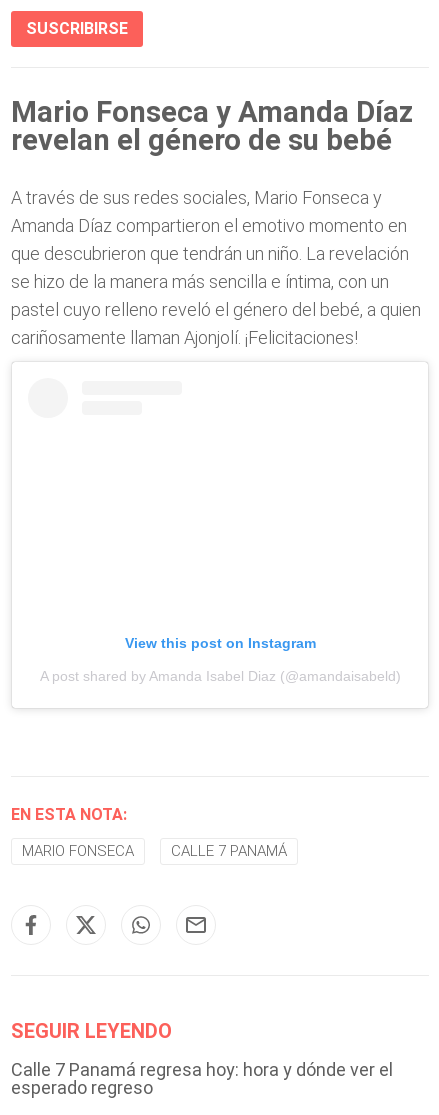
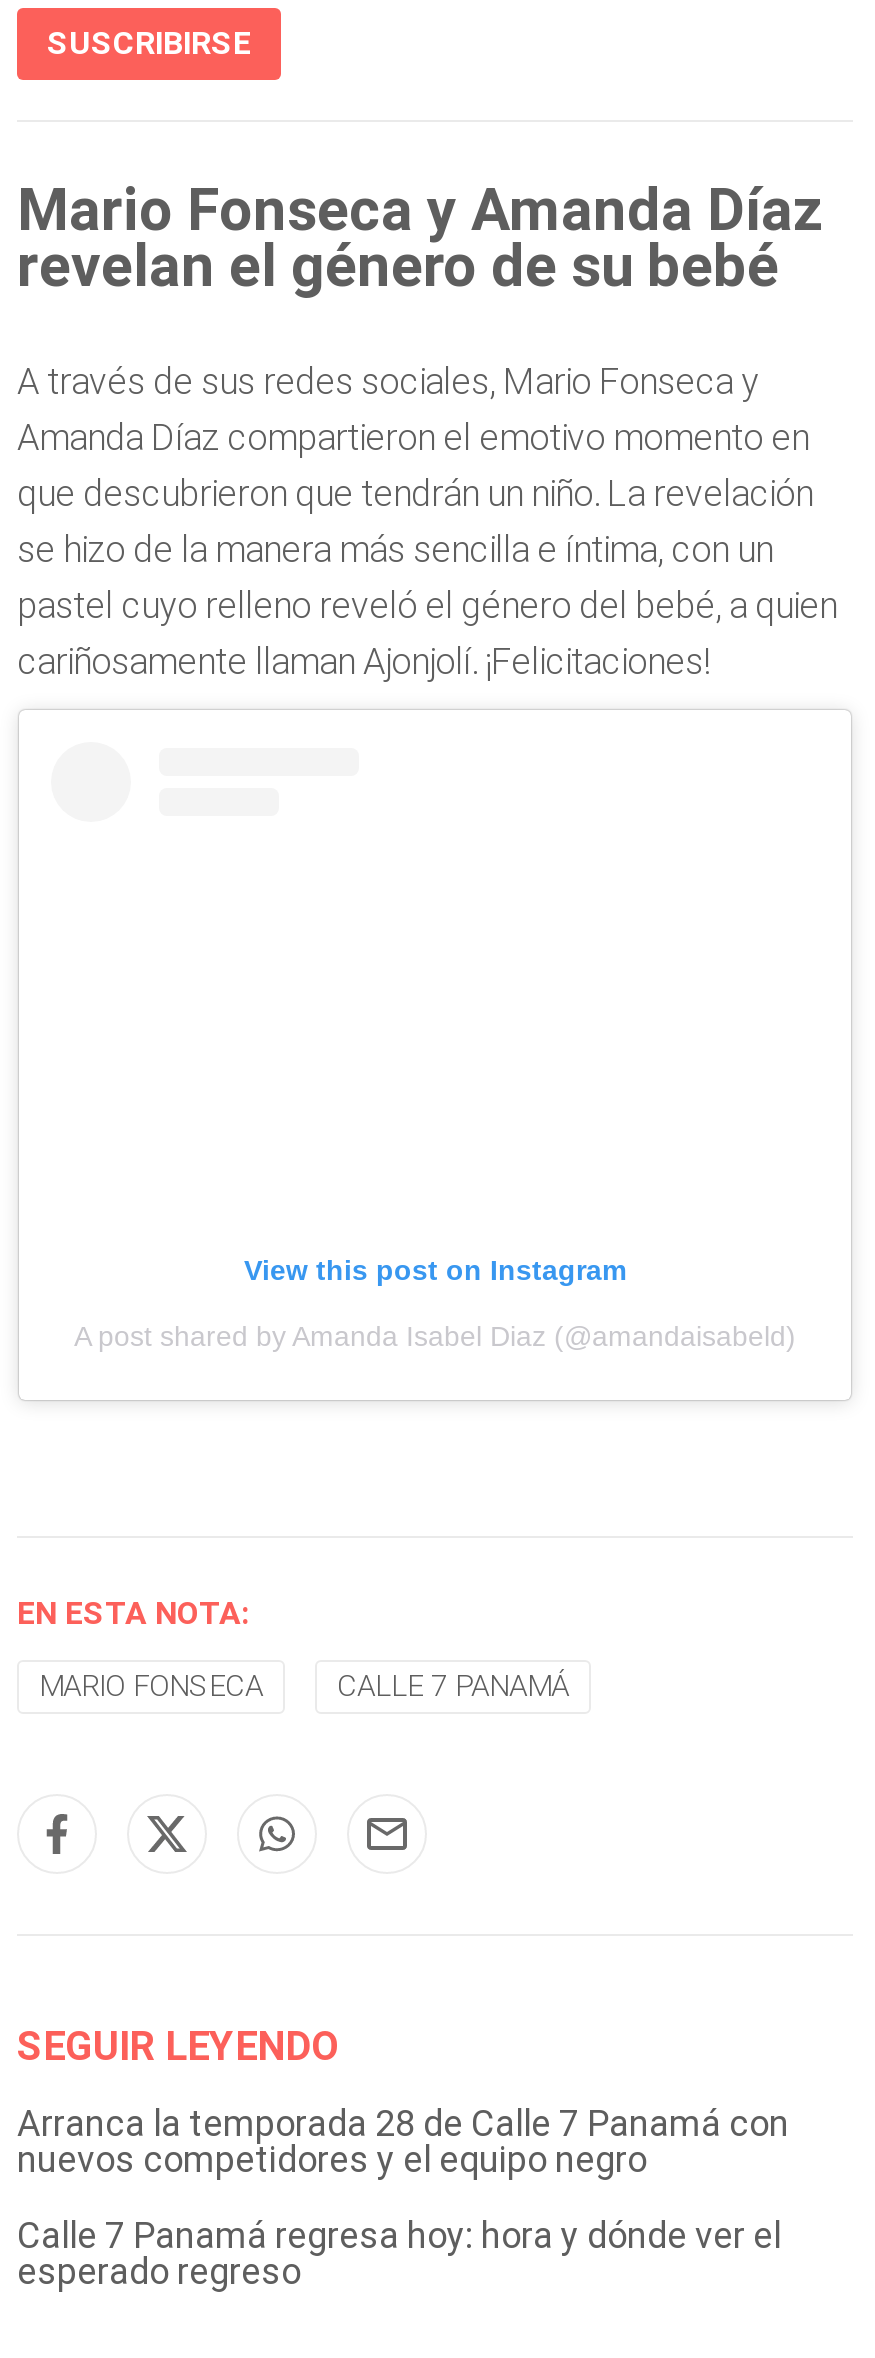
+ Arranca la temporada 28 de Calle 7 Panamá con
+ nuevos competidores y el equipo negro
